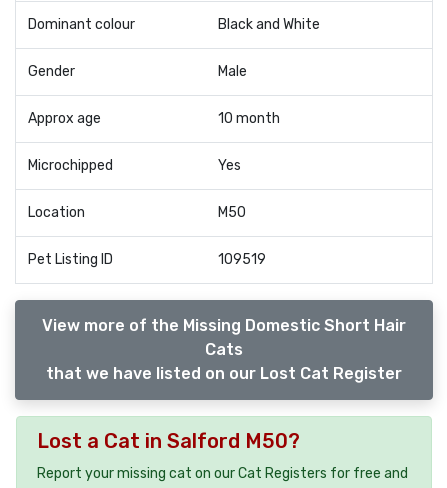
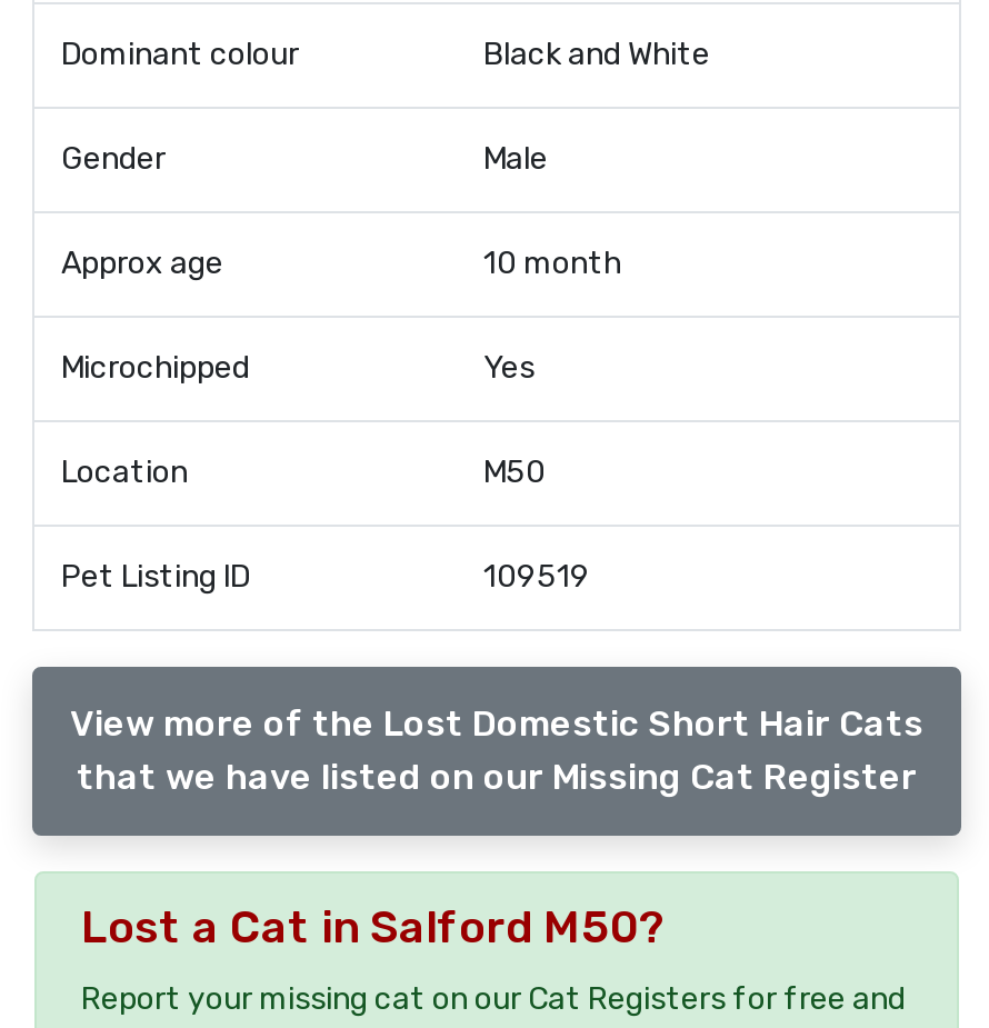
- View more of the Missing Domestic Short Hair
- Cats
- that we have listed on our Lost Cat Register
+ View more of the Lost Domestic Short Hair Cats
+ that we have listed on our Missing Cat Register
